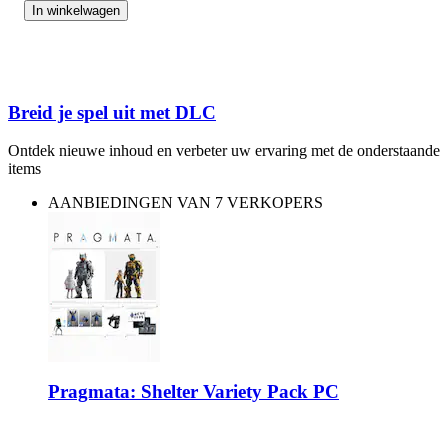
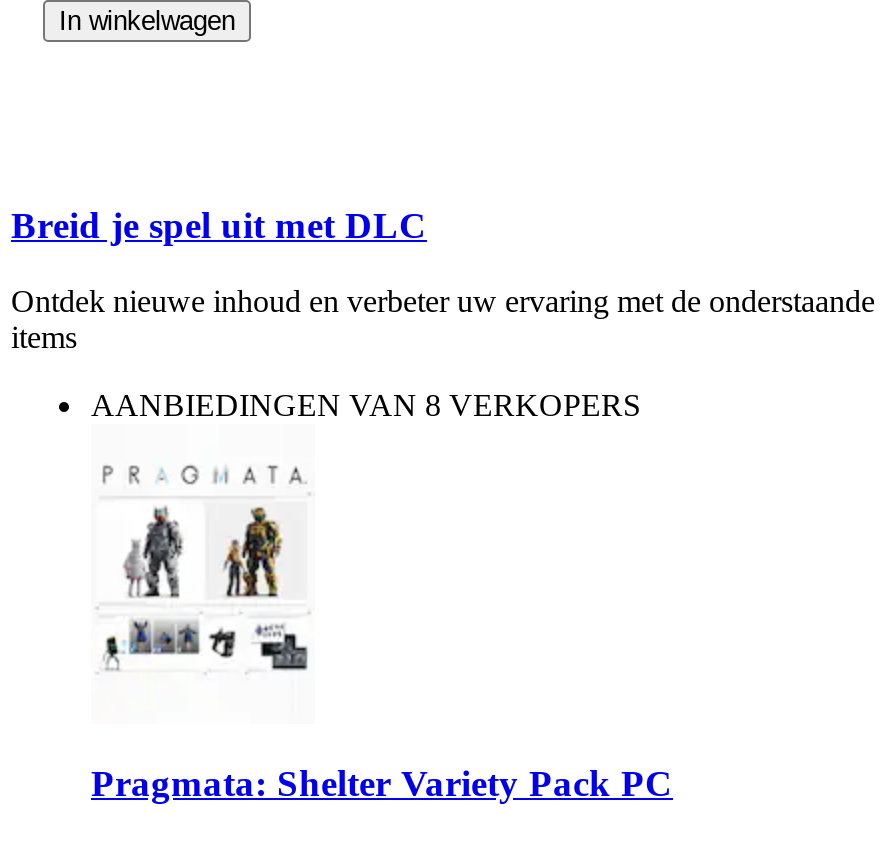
- AANBIEDINGEN VAN 7 VERKOPERS
+ AANBIEDINGEN VAN 8 VERKOPERS
